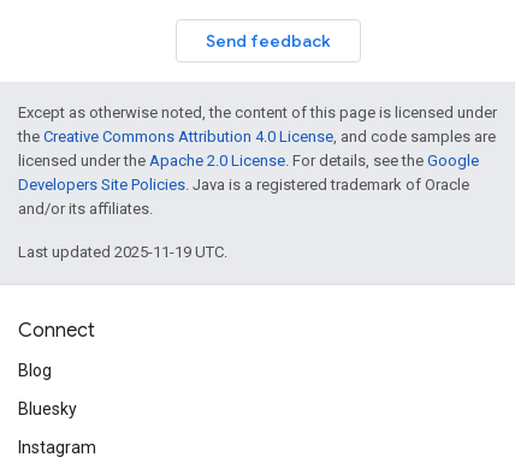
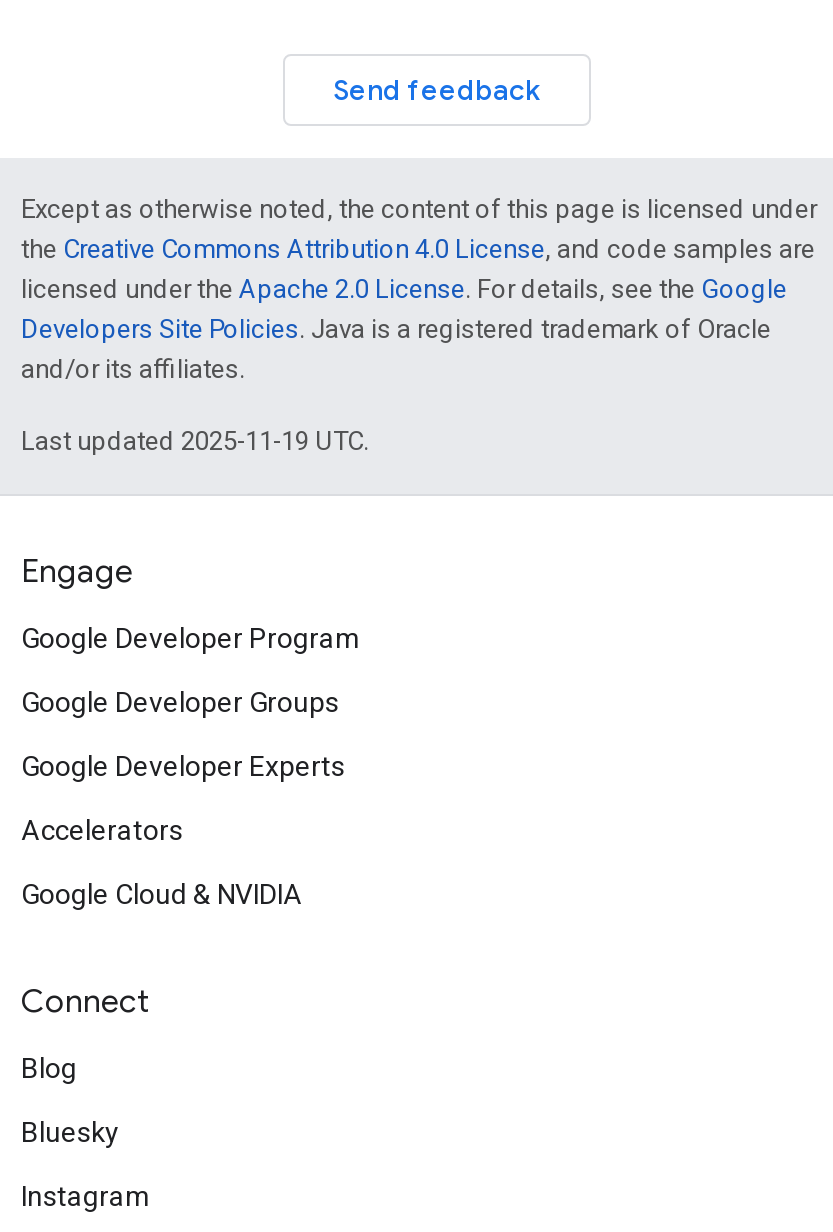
+ Engage
+ Google Developer Program
+ Google Developer Groups
+ Google Developer Experts
+ Accelerators
+ Google Cloud & NVIDIA
